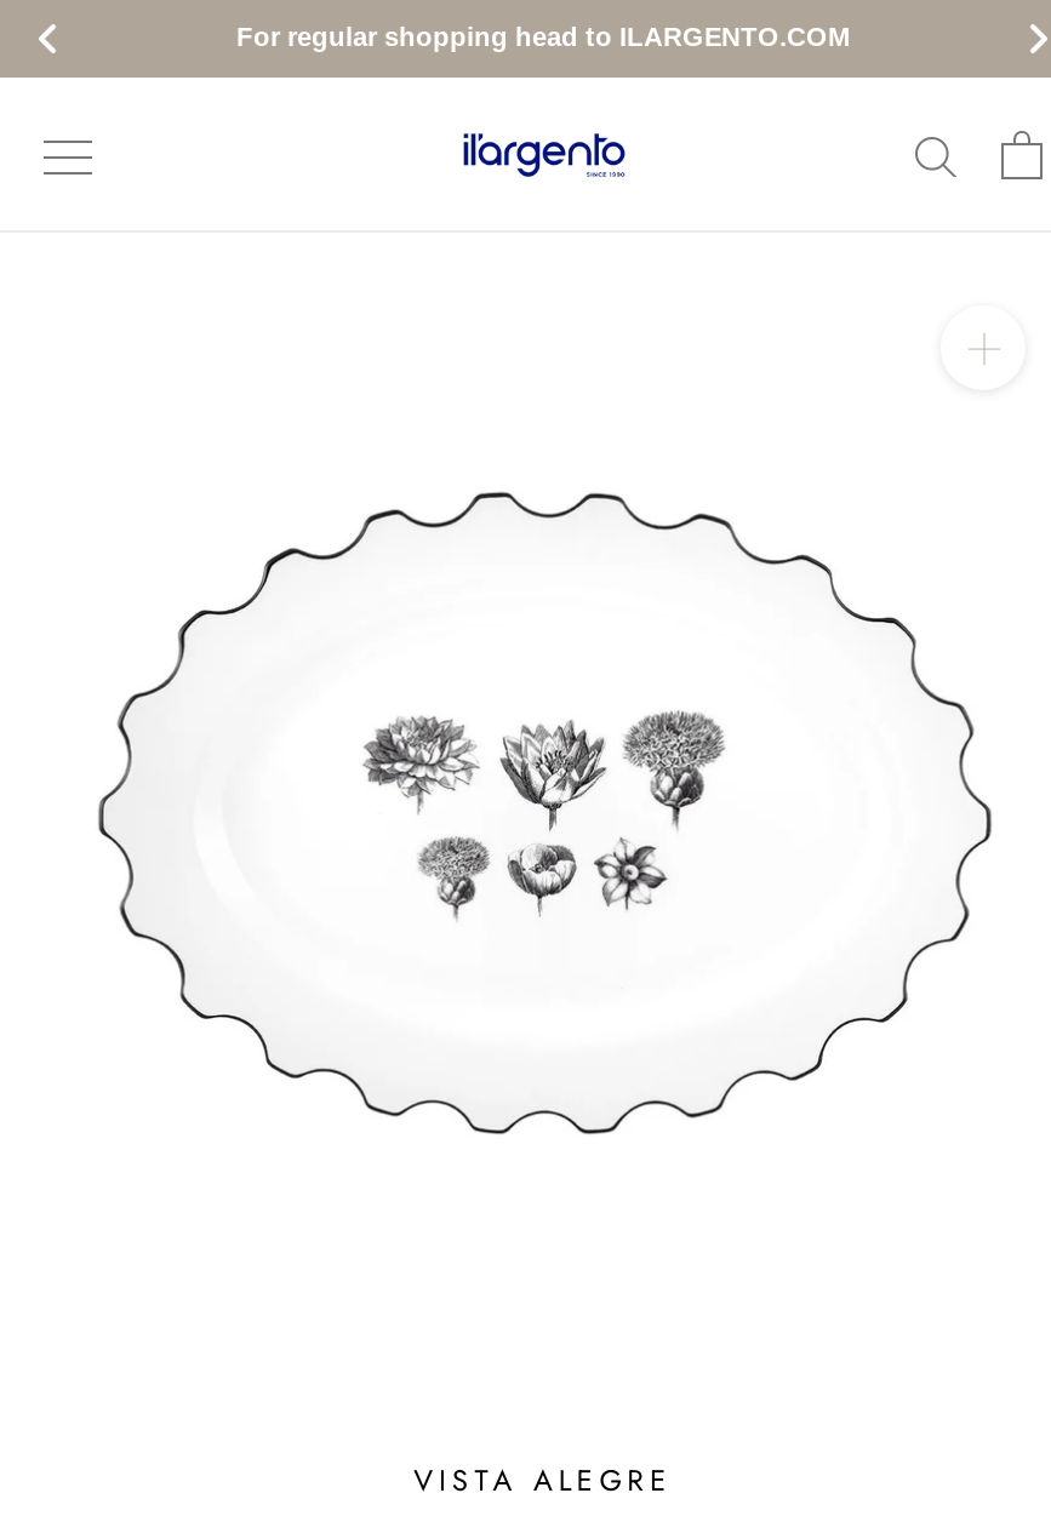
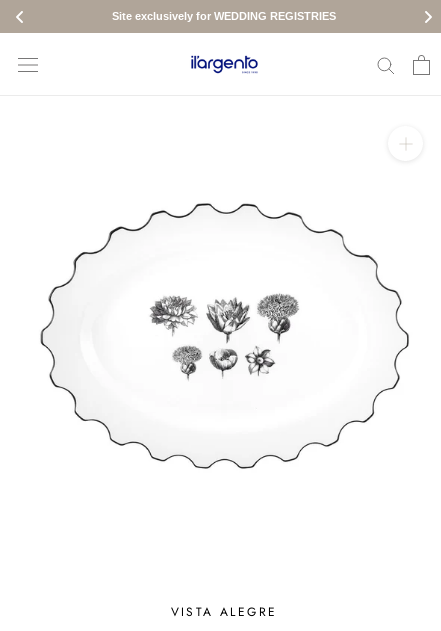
- For regular shopping head to ILARGENTO.COM
+ Site exclusively for WEDDING REGISTRIES
